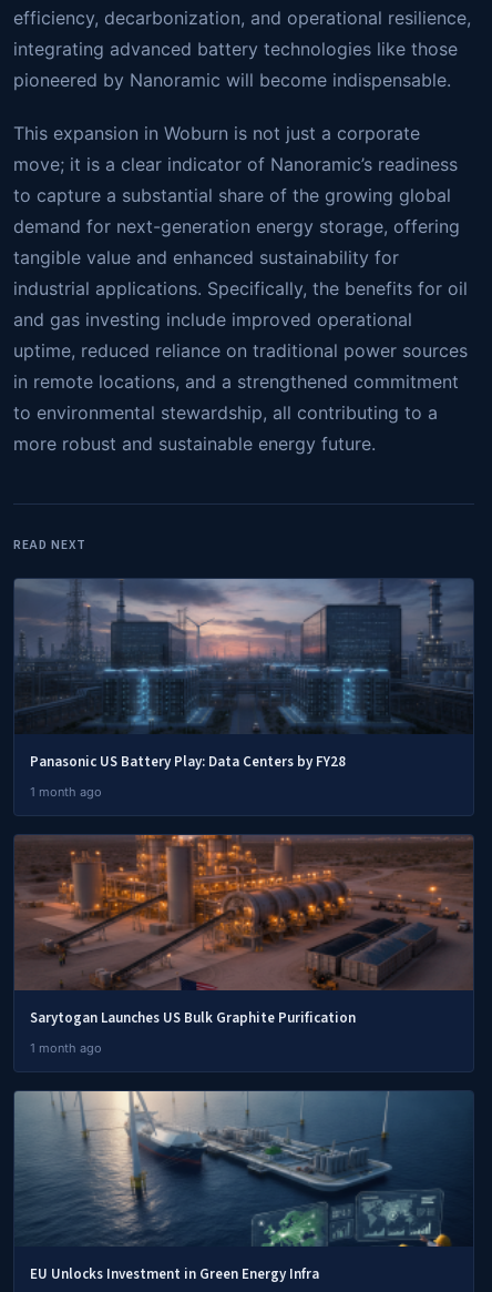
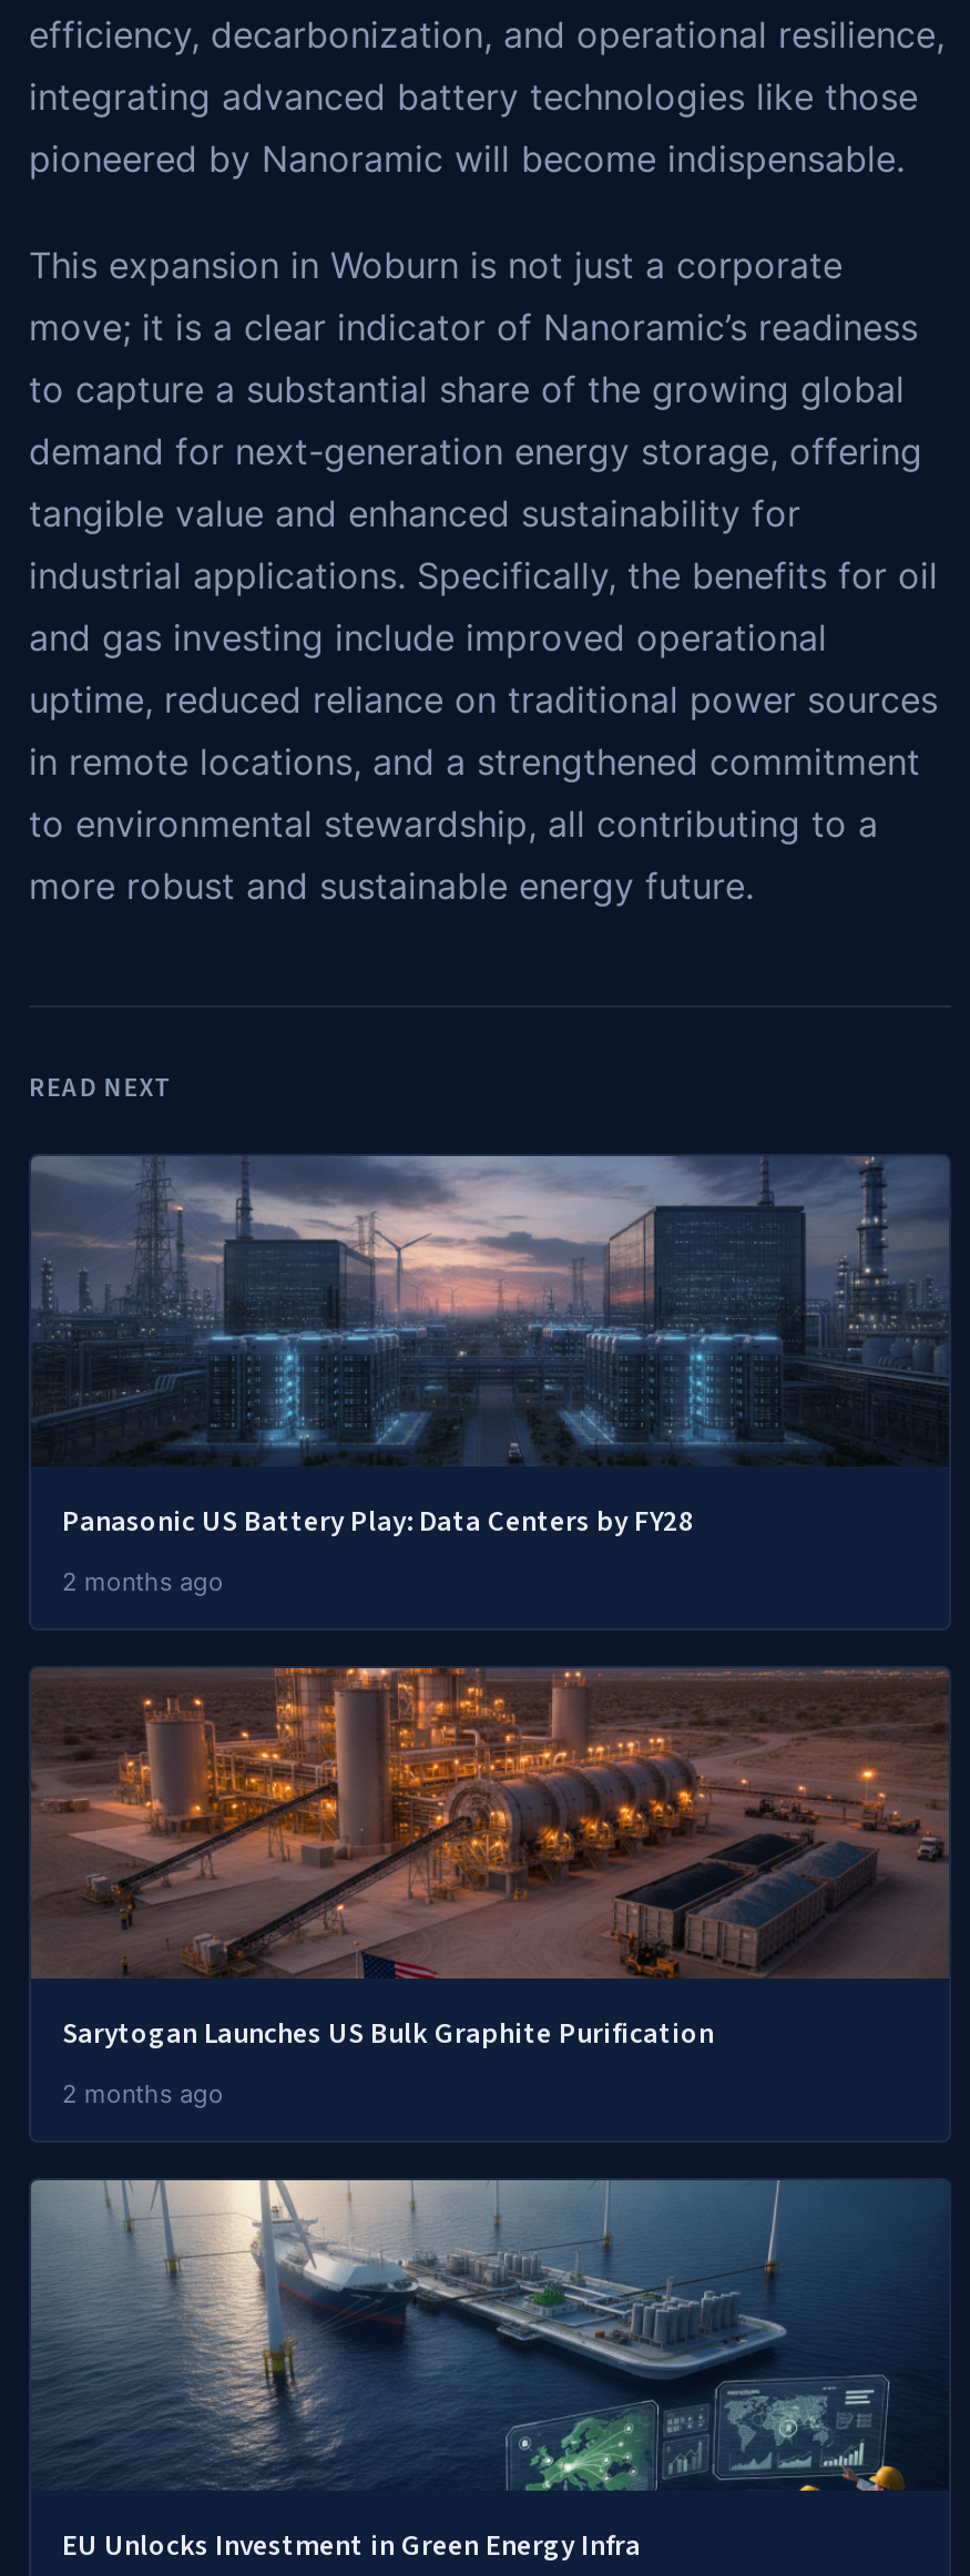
- 1 month ago
+ 2 months ago

- 1 month ago
+ 2 months ago
